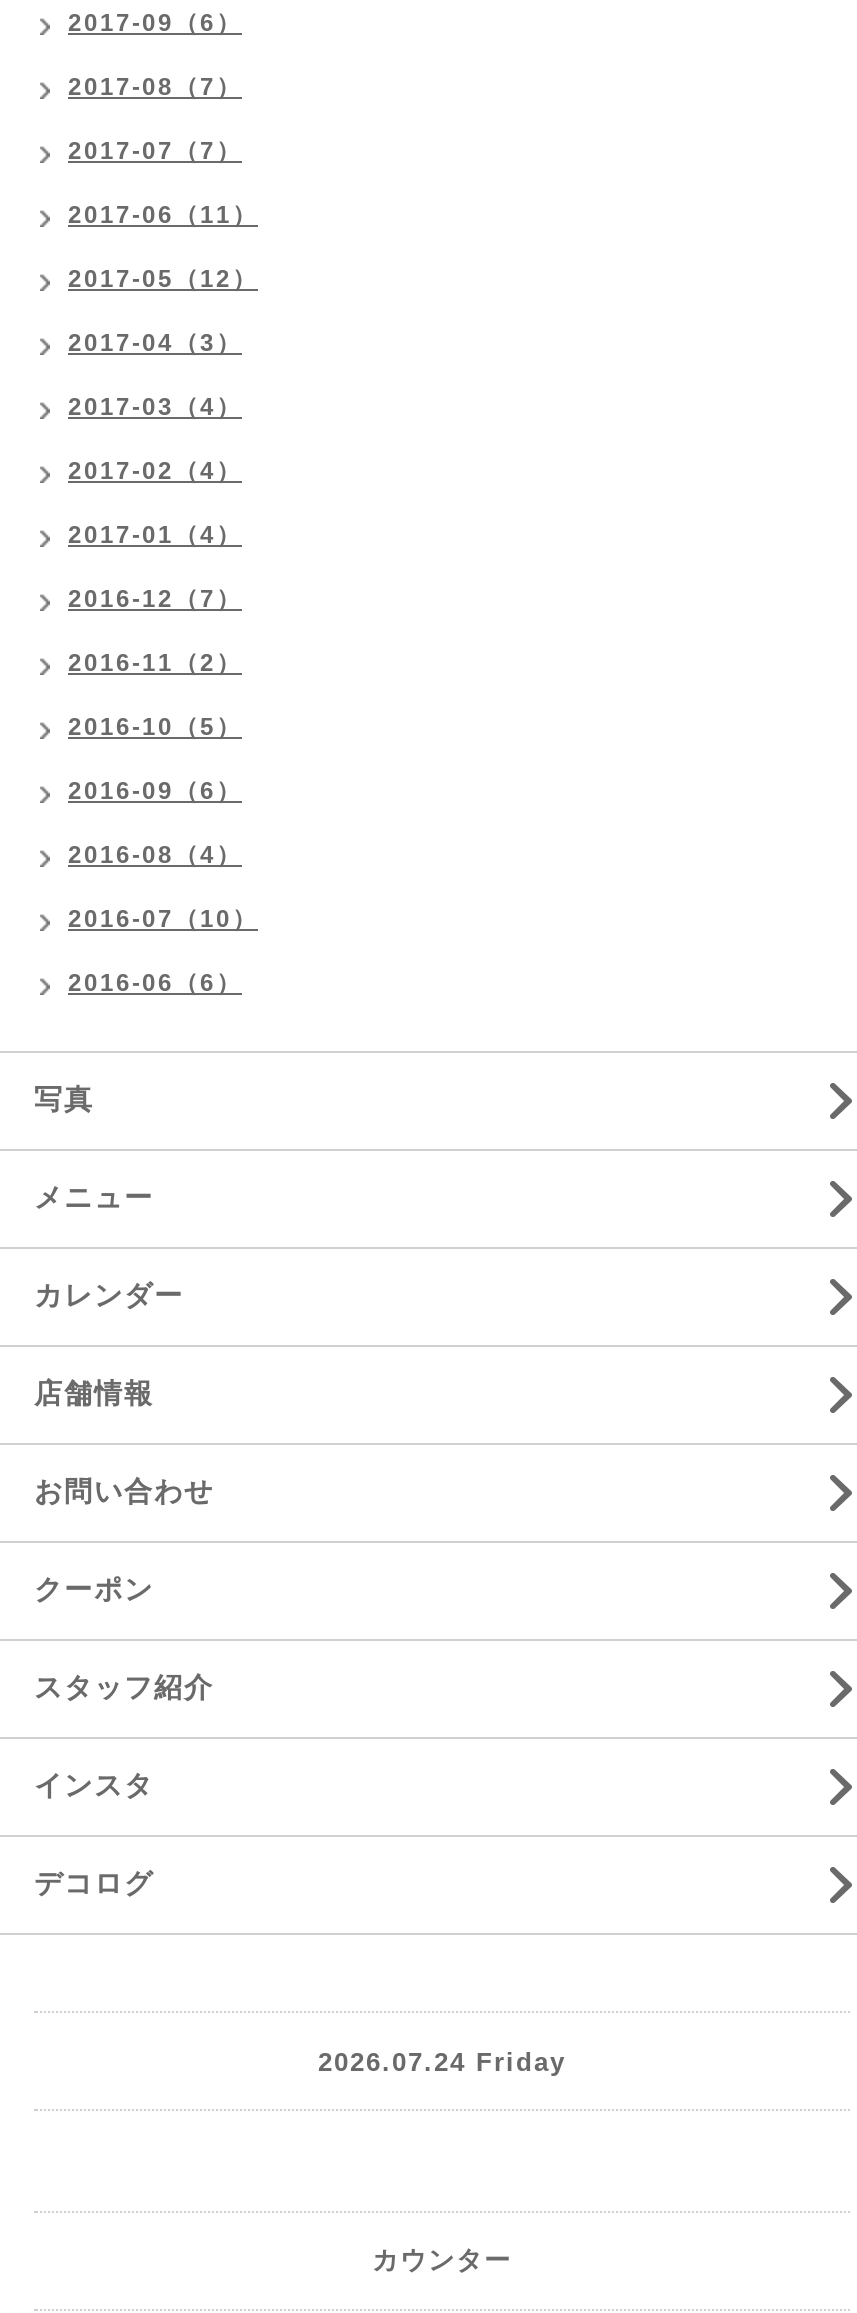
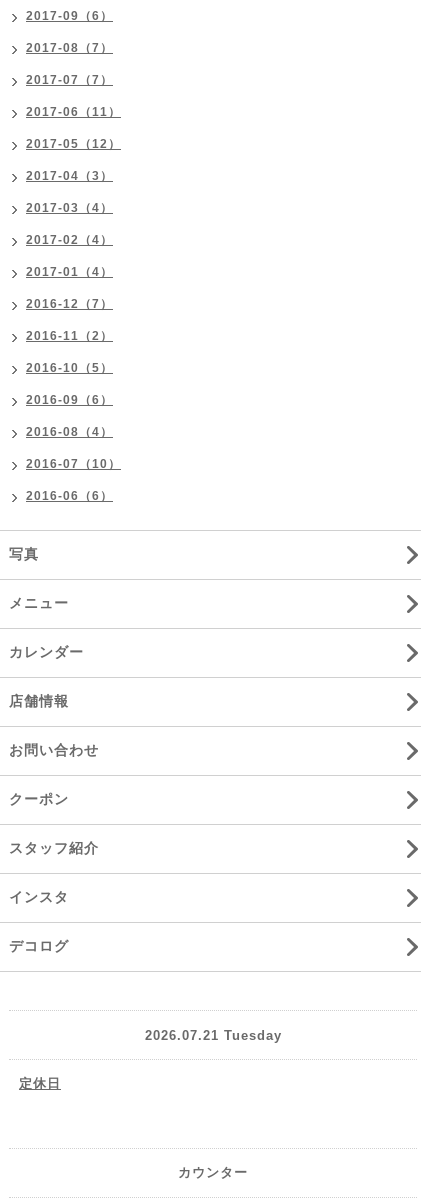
- 2026.07.24 Friday
+ 2026.07.21 Tuesday
+ 定休日
